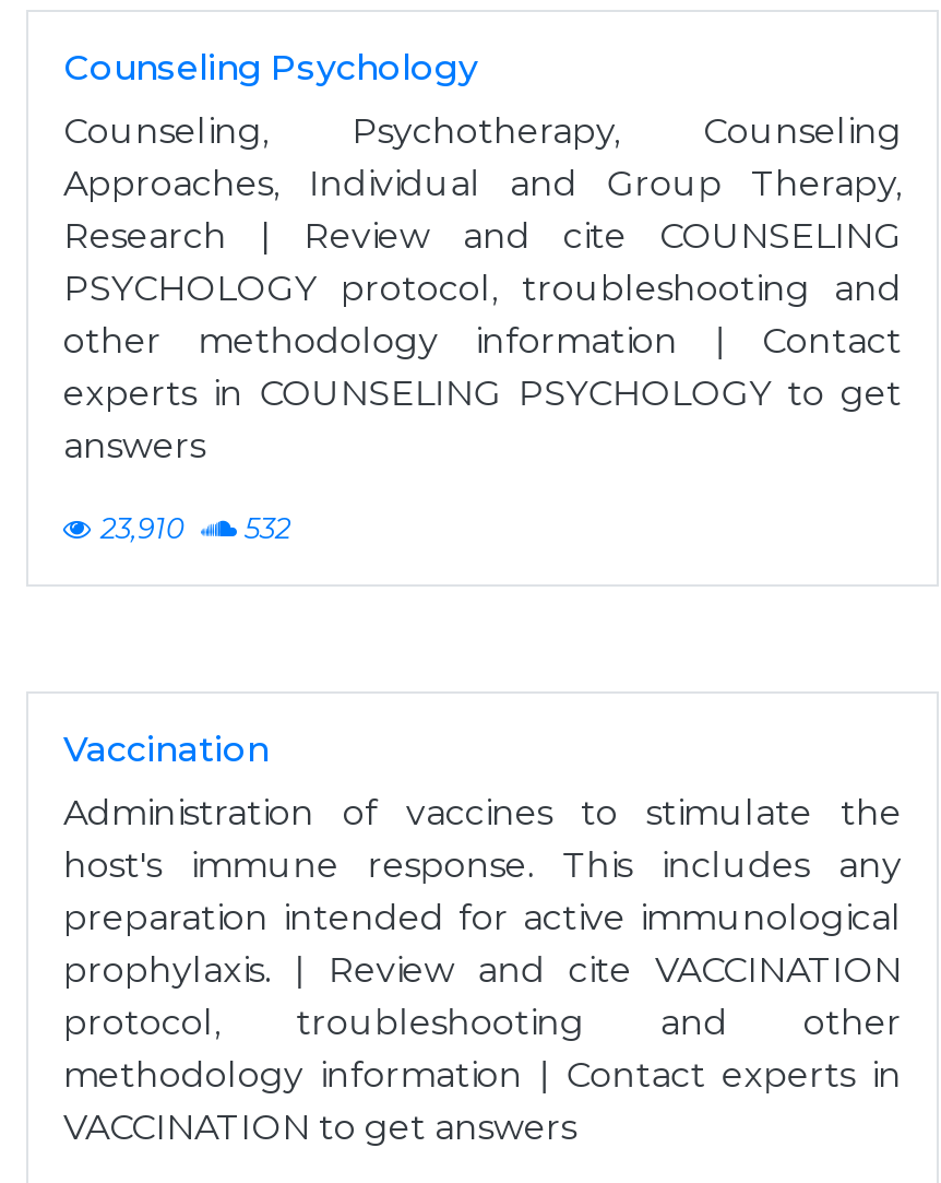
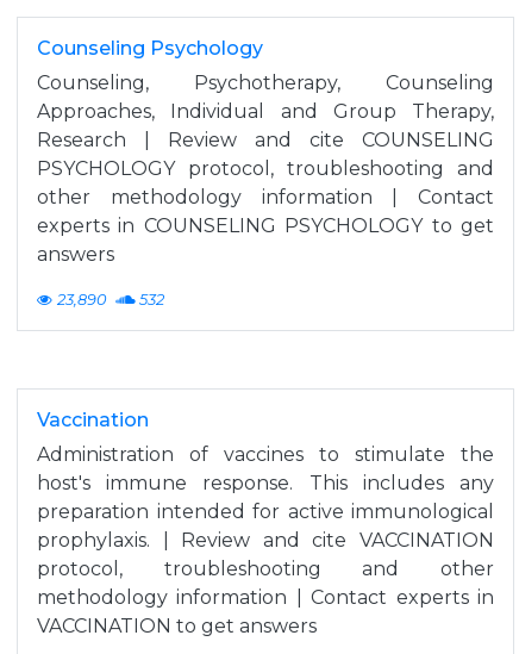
- 23,910 532
+ 23,890 532
